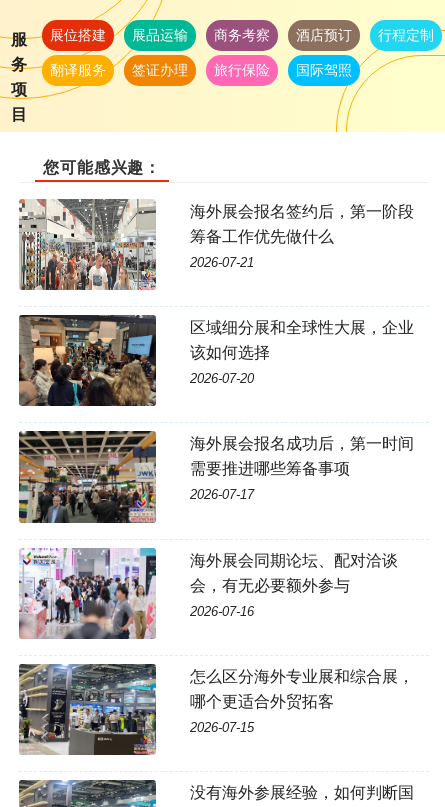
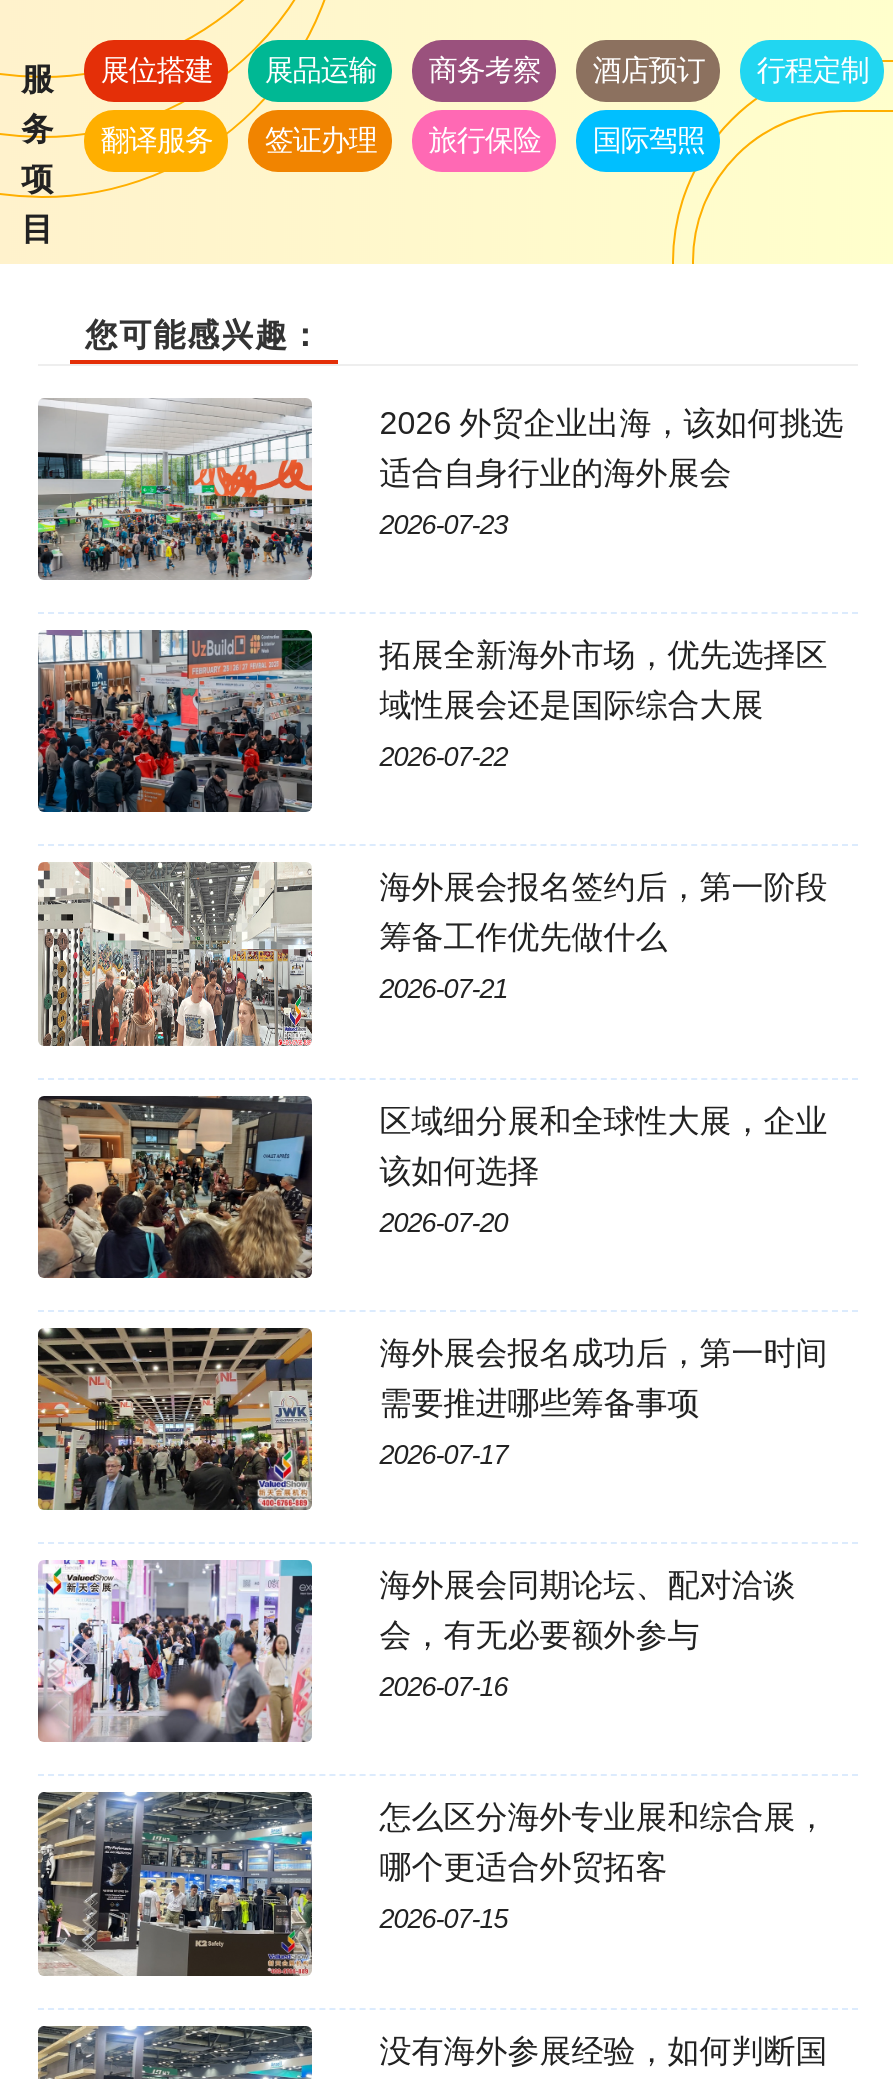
+ [image]
+ 2026 外贸企业出海，该如何挑选
+ 适合自身行业的海外展会
+ 2026-07-23

+ [image]
+ 拓展全新海外市场，优先选择区
+ 域性展会还是国际综合大展
+ 2026-07-22
